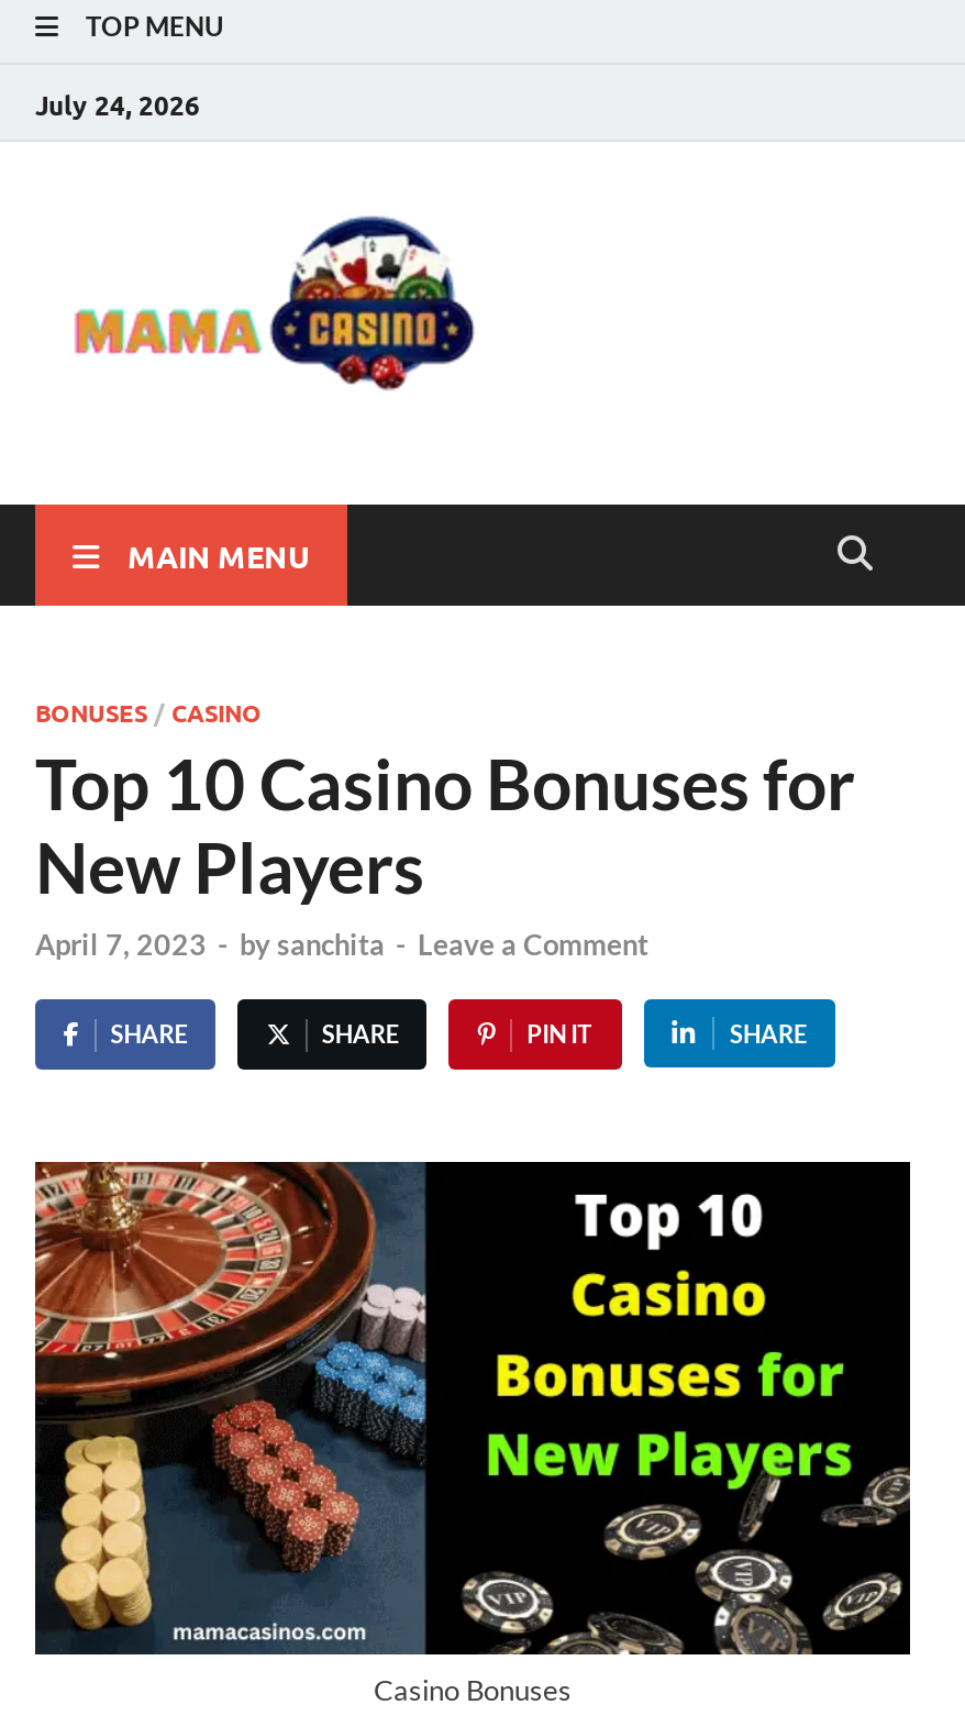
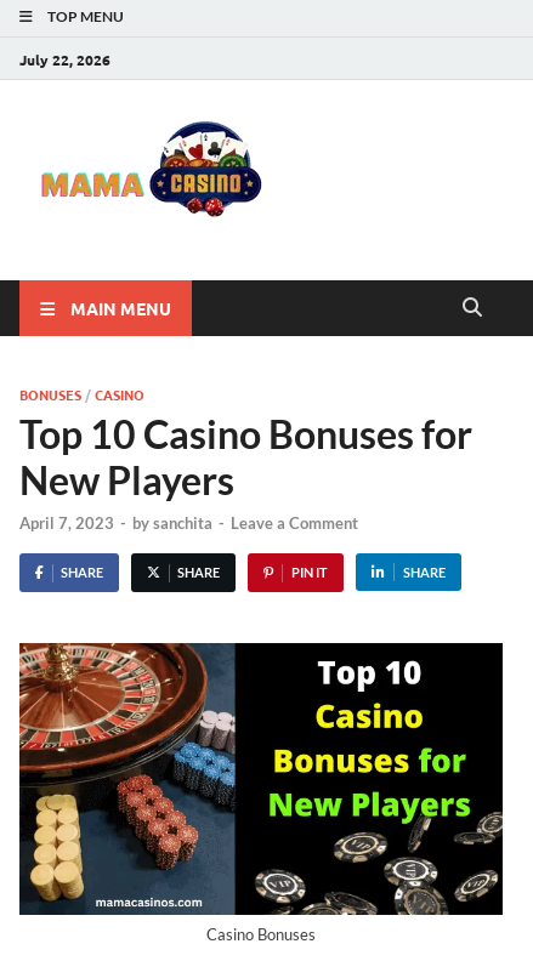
- July 24, 2026
+ July 22, 2026
